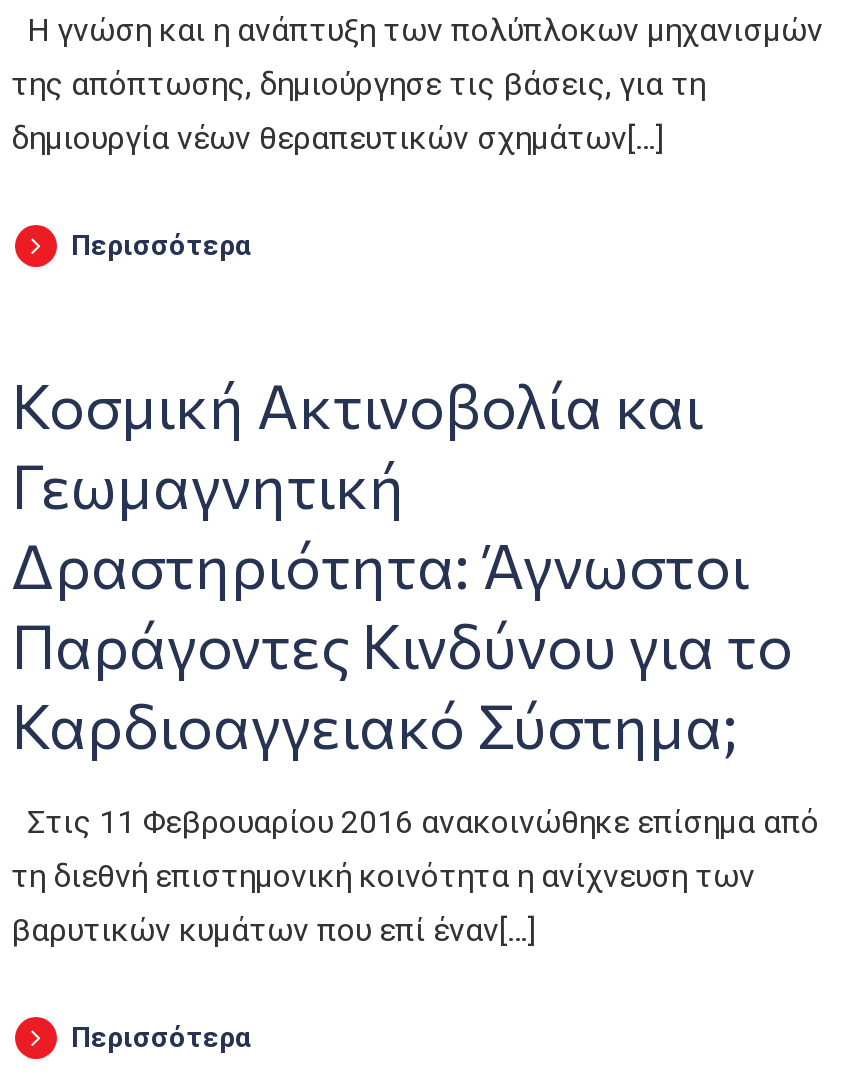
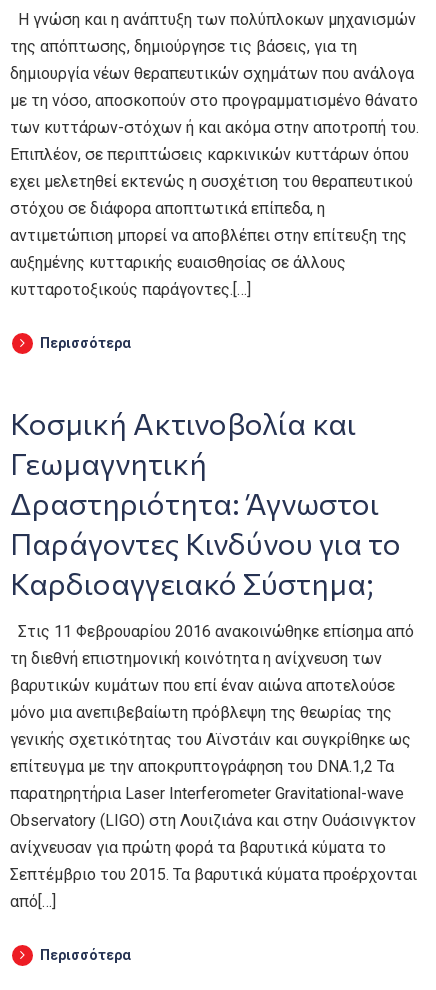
- δημιουργία νέων θεραπευτικών σχημάτων[…]
+ δημιουργία νέων θεραπευτικών σχημάτων που ανάλογα
+ με τη νόσο, αποσκοπούν στο προγραμματισμένο θάνατο
+ των κυττάρων-στόχων ή και ακόμα στην αποτροπή του.
+ Επιπλέον, σε περιπτώσεις καρκινικών κυττάρων όπου
+ εχει μελετηθεί εκτενώς η συσχέτιση του θεραπευτικού
+ στόχου σε διάφορα αποπτωτικά επίπεδα, η
+ αντιμετώπιση μπορεί να αποβλέπει στην επίτευξη της
+ αυξημένης κυτταρικής ευαισθησίας σε άλλους
+ κυτταροτοξικούς παράγοντες.[…]

- βαρυτικών κυμάτων που επί έναν[…]
+ βαρυτικών κυμάτων που επί έναν αιώνα αποτελούσε
+ μόνο μια ανεπιβεβαίωτη πρόβλεψη της θεωρίας της
+ γενικής σχετικότητας του Αϊνστάιν και συγκρίθηκε ως
+ επίτευγμα με την αποκρυπτογράφηση του DNA.1,2 Τα
+ παρατηρητήρια Laser Interferometer Gravitational-wave
+ Observatory (LIGO) στη Λουιζιάνα και στην Ουάσινγκτον
+ ανίχνευσαν για πρώτη φορά τα βαρυτικά κύματα το
+ Σεπτέμβριο του 2015. Τα βαρυτικά κύματα προέρχονται
+ από[…]
